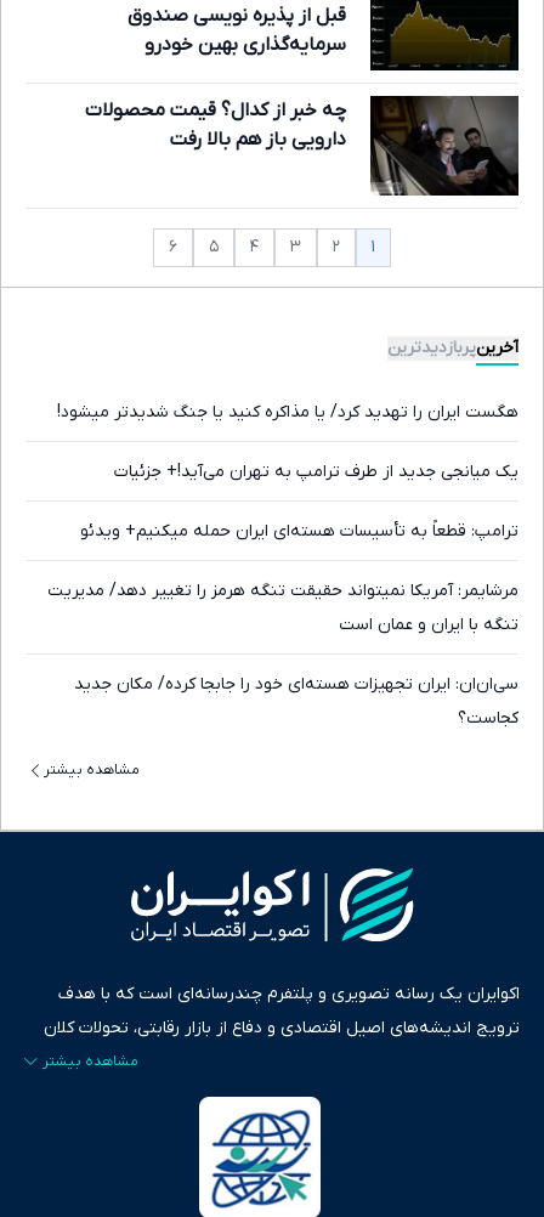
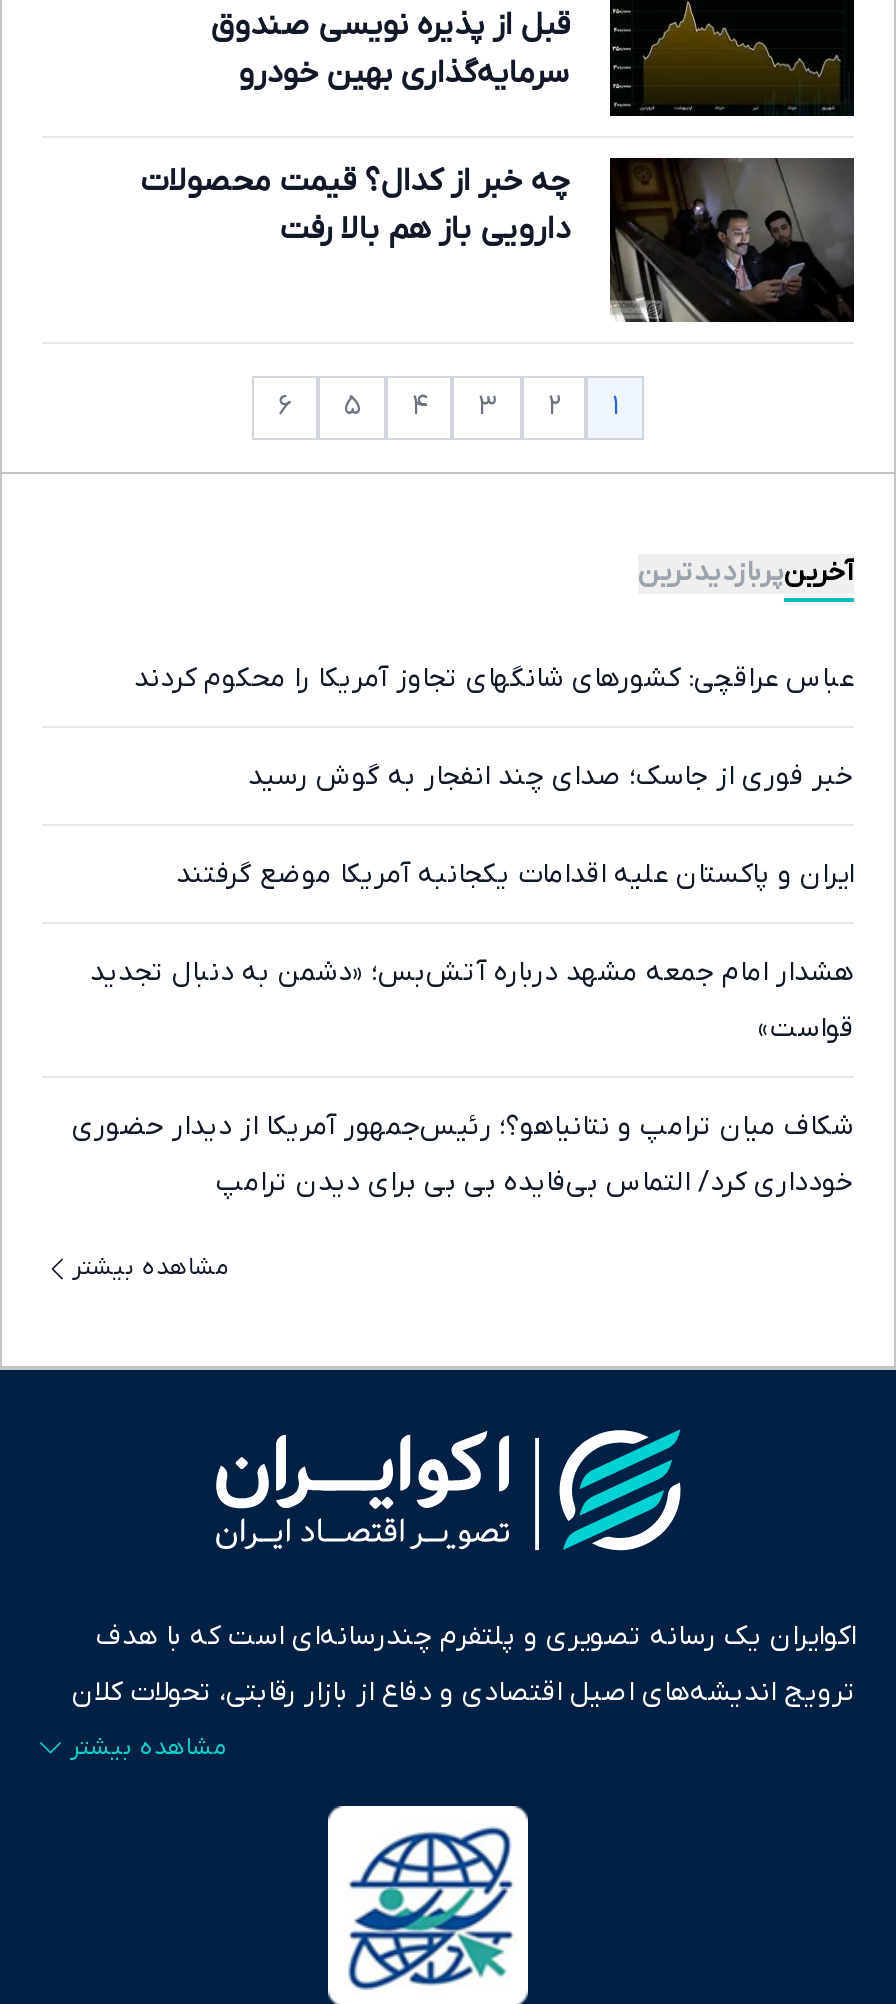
- هگست ایران را تهدید کرد/ یا مذاکره کنید یا جنگ شدیدتر میشود!
+ عباس عراقچی: کشورهای شانگهای تجاوز آمریکا را محکوم کردند

- یک میانجی جدید از طرف ترامپ به تهران می‌آید!+ جزئیات
+ خبر فوری از جاسک؛ صدای چند انفجار به گوش رسید

- ترامپ: قطعاً به تأسیسات هسته‌ای ایران حمله میکنیم+ ویدئو
+ ایران و پاکستان علیه اقدامات یکجانبه آمریکا موضع گرفتند

- مرشایمر: آمریکا نمیتواند حقیقت تنگه هرمز را تغییر دهد/ مدیریت
+ هشدار امام جمعه مشهد درباره آتش‌بس؛ «دشمن به دنبال تجدید

- تنگه با ایران و عمان است
+ قواست»

- سی‌ان‌ان: ایران تجهیزات هسته‌ای خود را جابجا کرده/ مکان جدید
+ شکاف میان ترامپ و نتانیاهو؟؛ رئیس‌جمهور آمریکا از دیدار حضوری

- کجاست؟
+ خودداری کرد/ التماس بی‌فایده بی بی برای دیدن ترامپ
